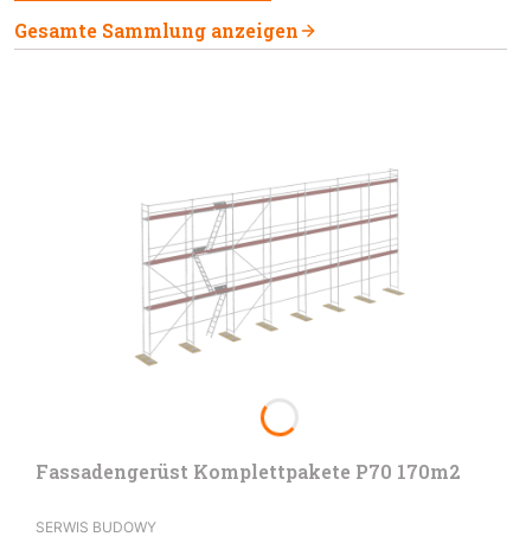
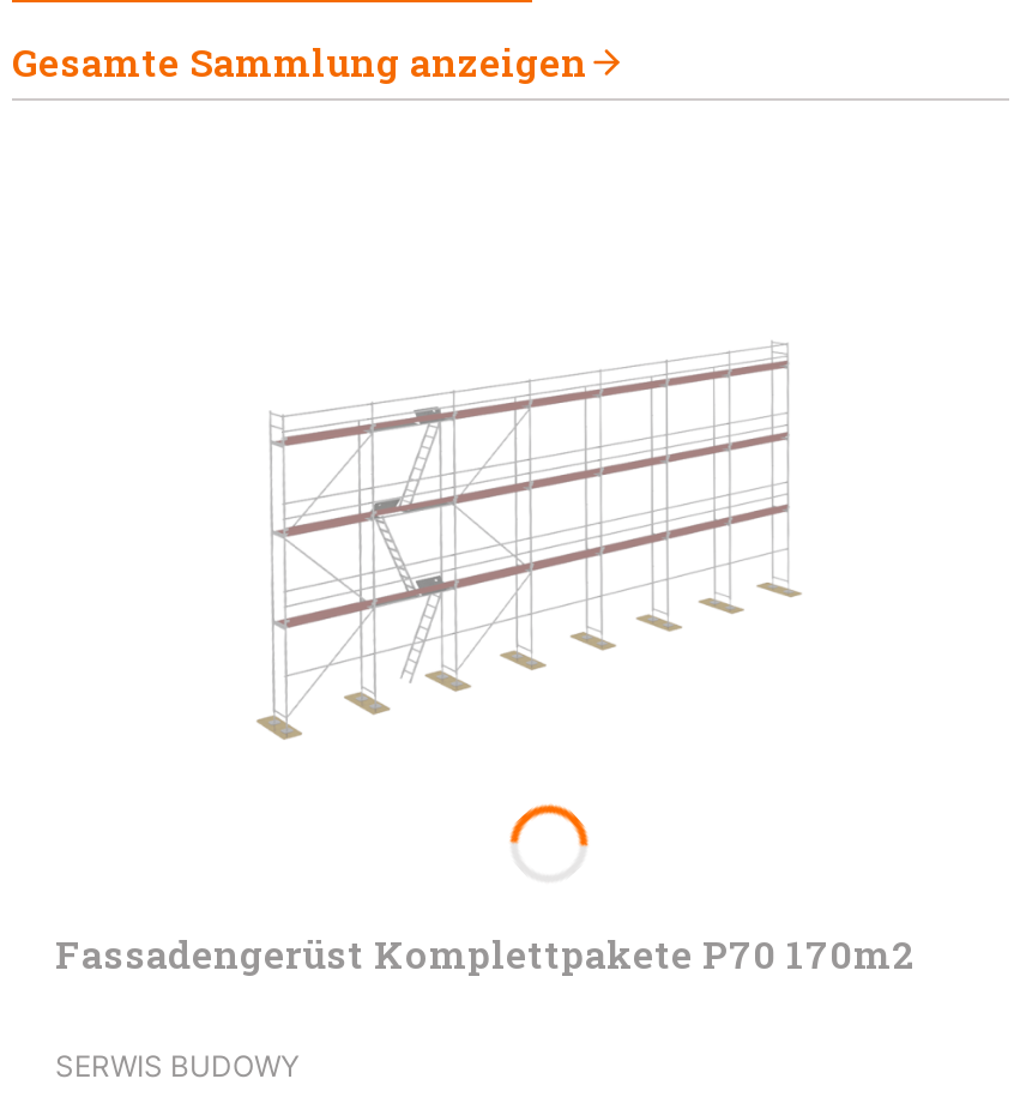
- [image]
+ [image]
